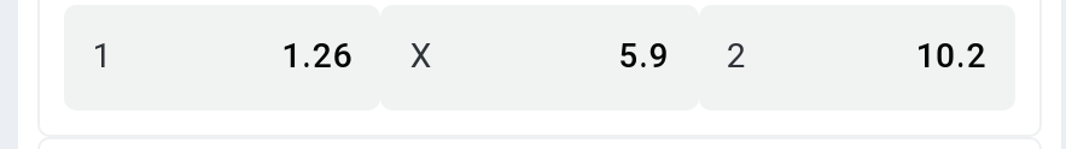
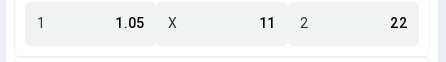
- 1.26 X
+ 1.05 X

- 5.9 2
+ 11 2

- 10.2
+ 22
